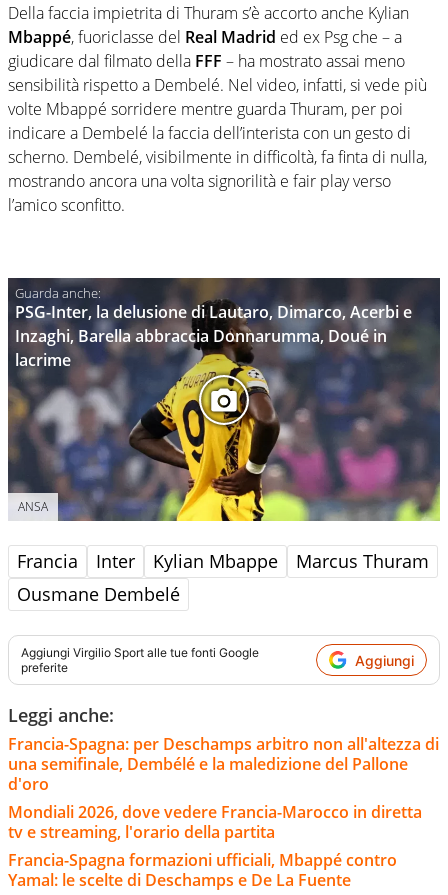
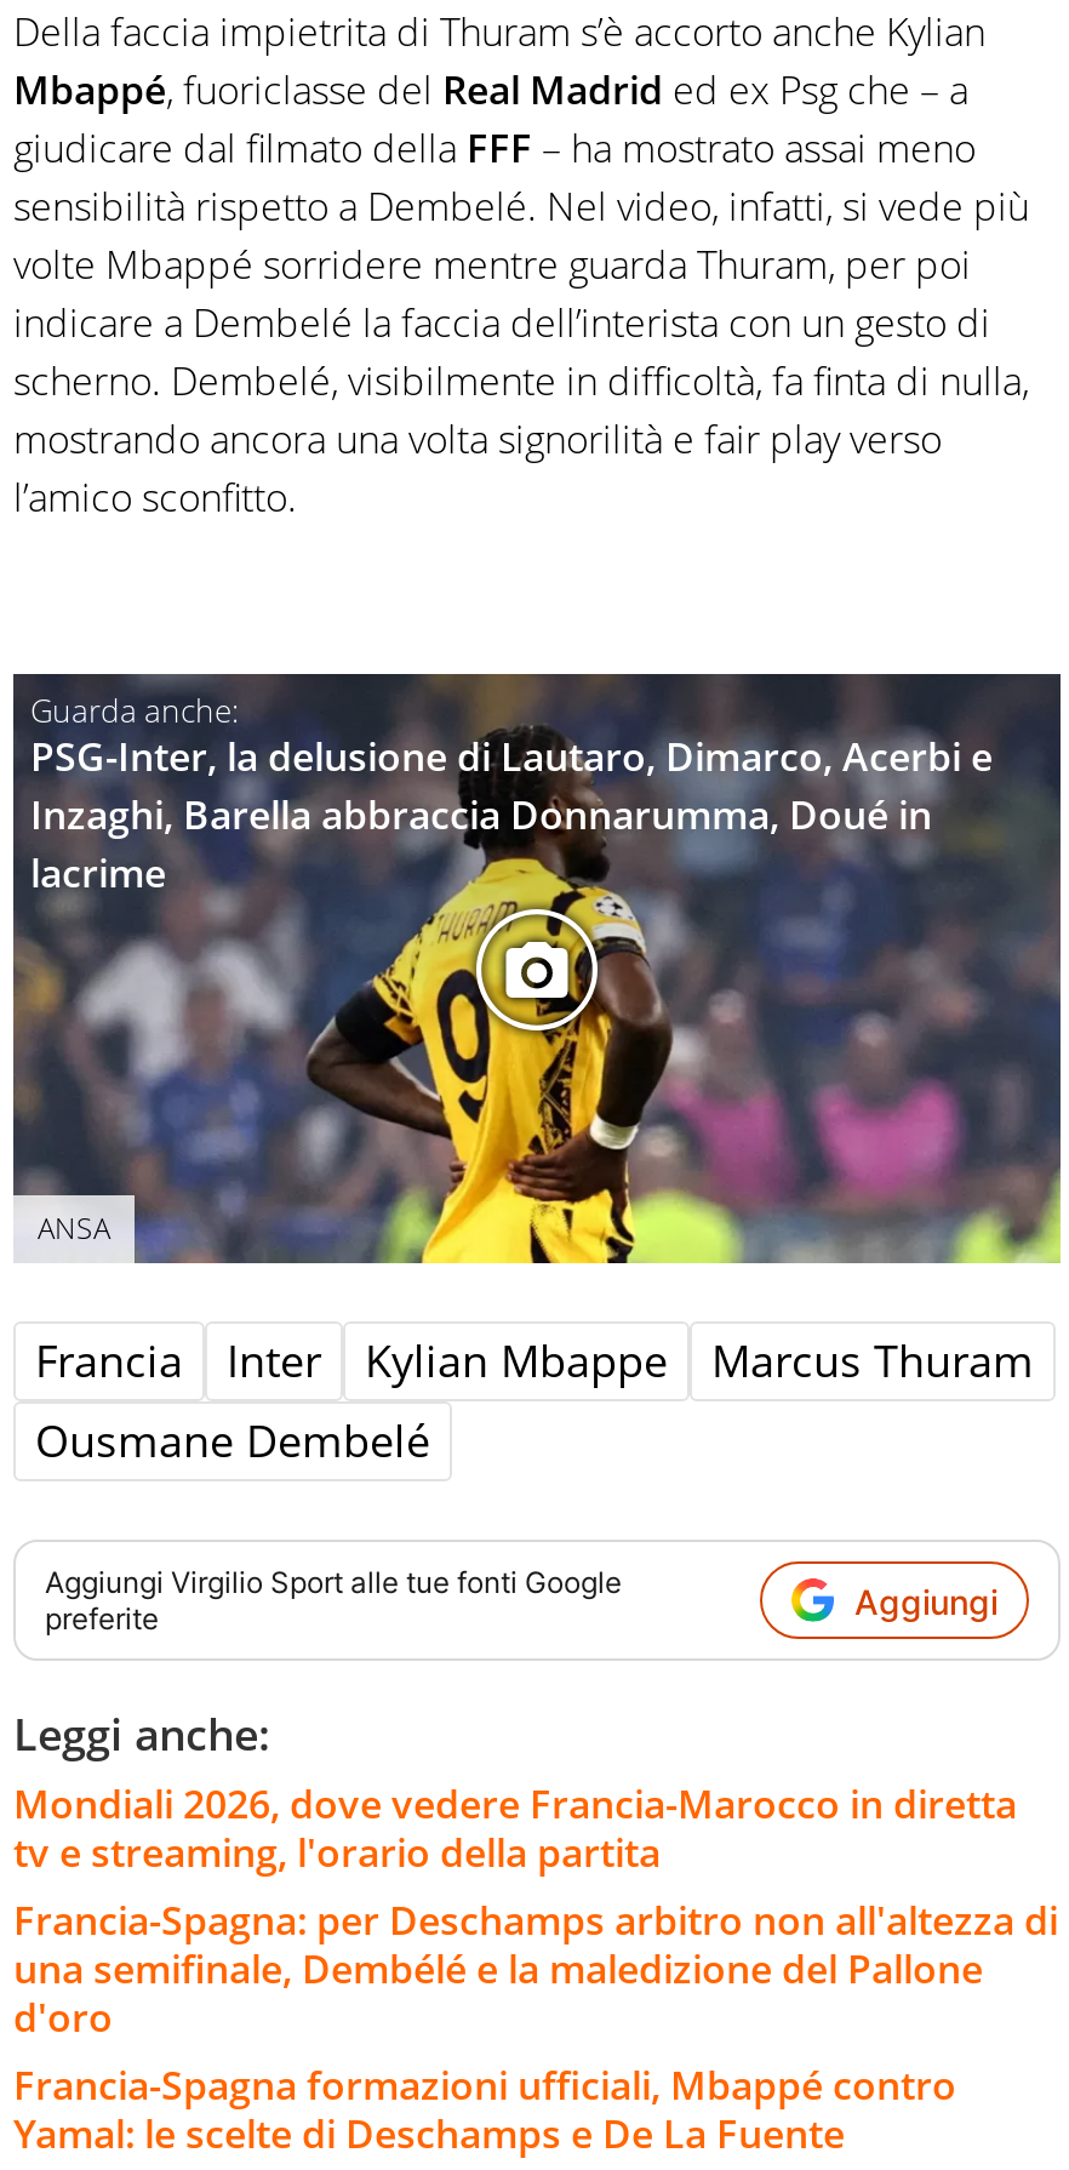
moved down: Francia-Spagna: per Deschamps arbitro non all'altezza di | una semifinale, Dembélé e la maledizione del Pallone | d'oro

moved up: Mondiali 2026, dove vedere Francia-Marocco in diretta | tv e streaming, l'orario della partita
